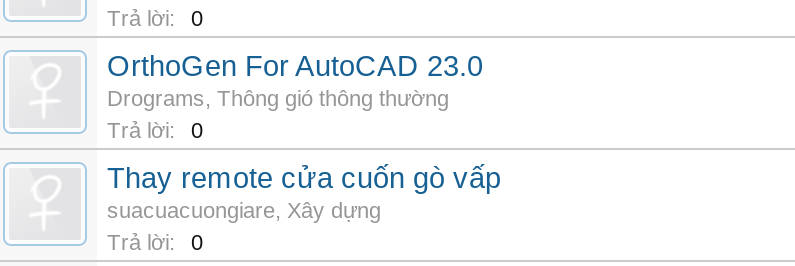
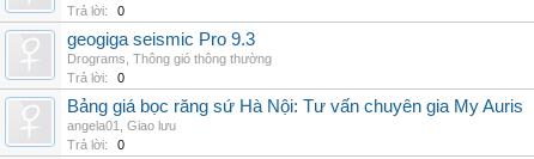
- OrthoGen For AutoCAD 23.0
+ geogiga seismic Pro 9.3

- Thay remote cửa cuốn gò vấp
- suacuacuongiare, Xây dựng
+ Bảng giá bọc răng sứ Hà Nội: Tư vấn chuyên gia My Auris
+ angela01, Giao lưu
